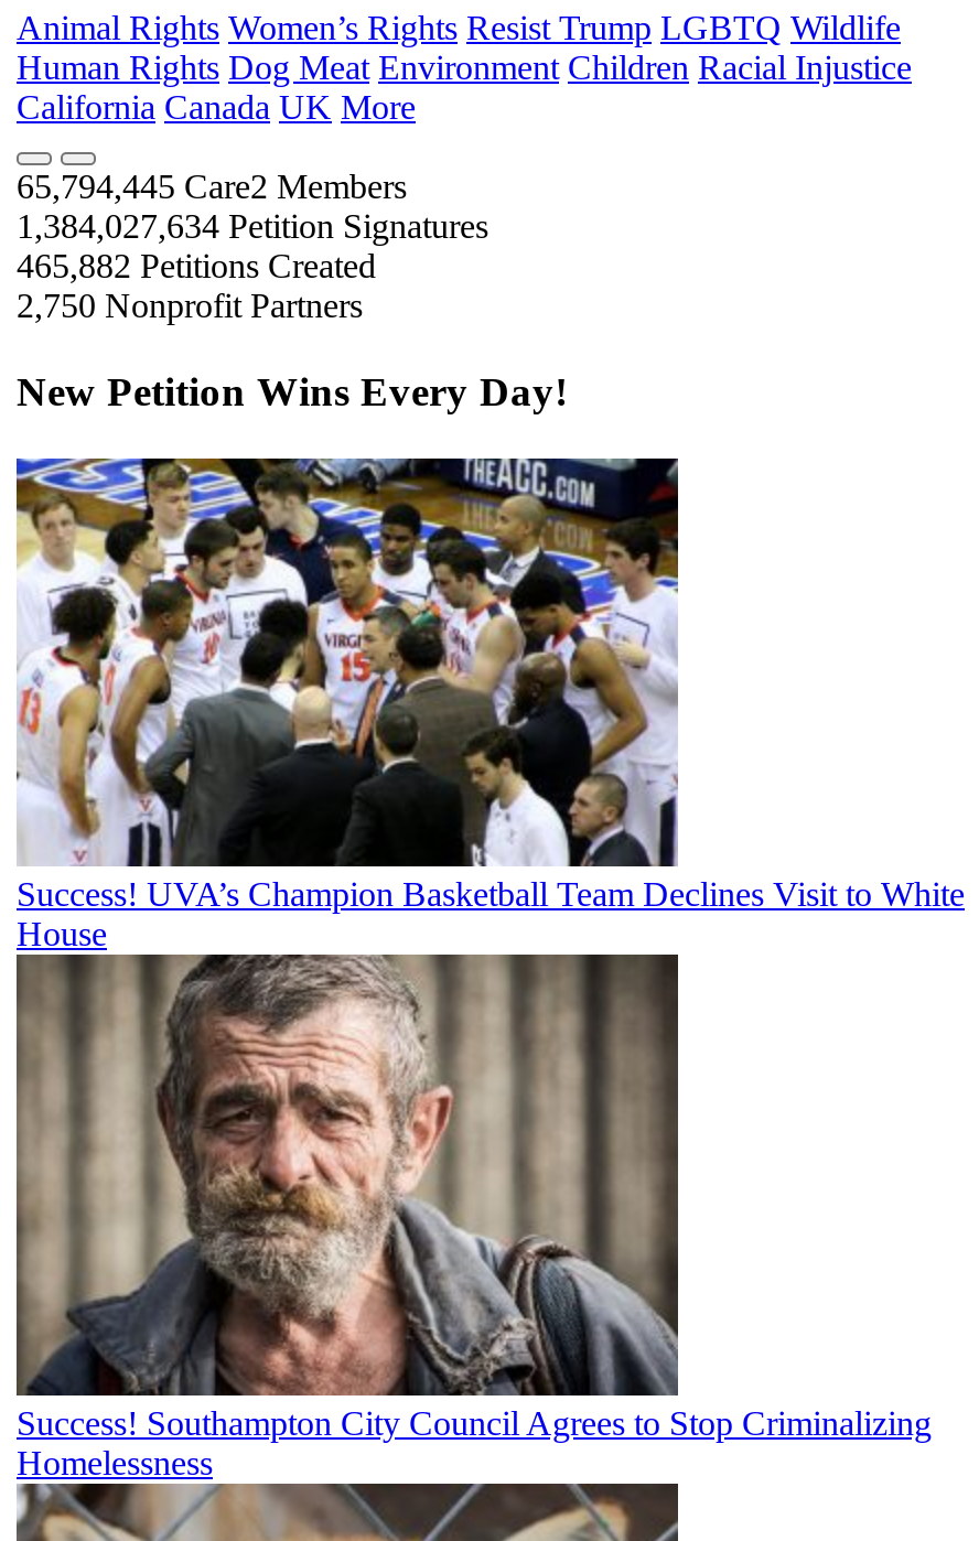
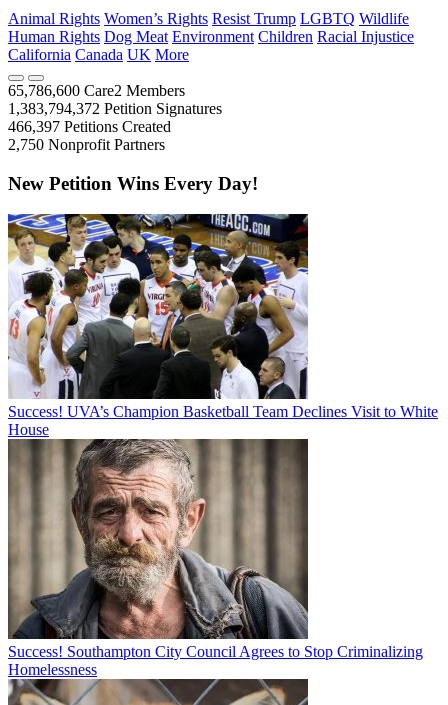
- 65,794,445 Care2 Members
+ 65,786,600 Care2 Members

- 1,384,027,634 Petition Signatures
+ 1,383,794,372 Petition Signatures

- 465,882 Petitions Created
+ 466,397 Petitions Created
